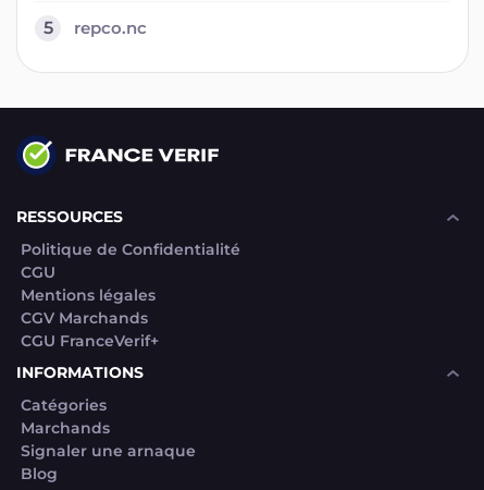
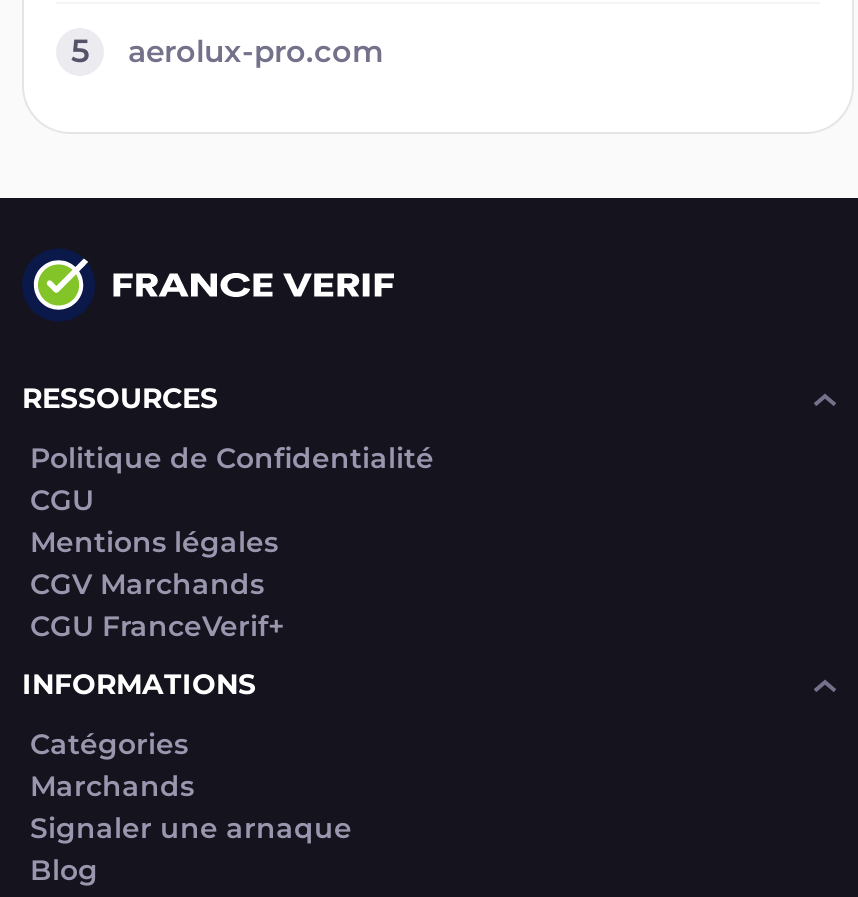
- repco.nc
+ aerolux-pro.com
